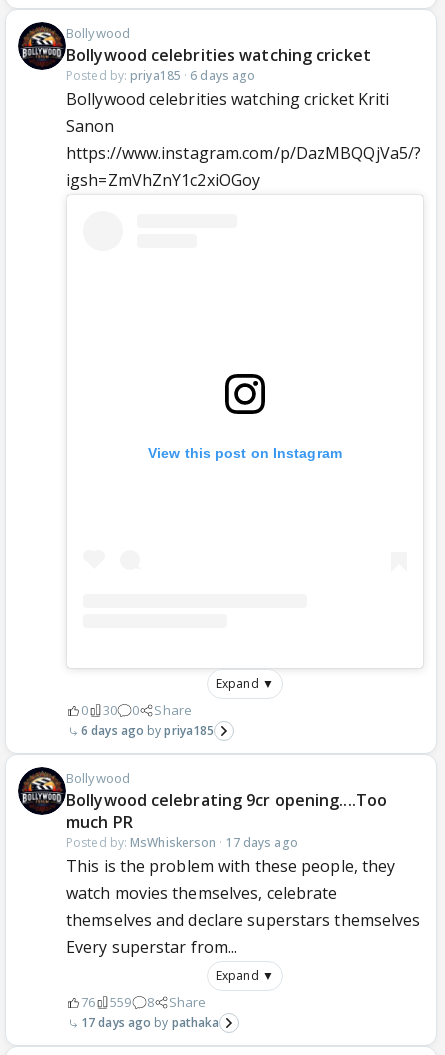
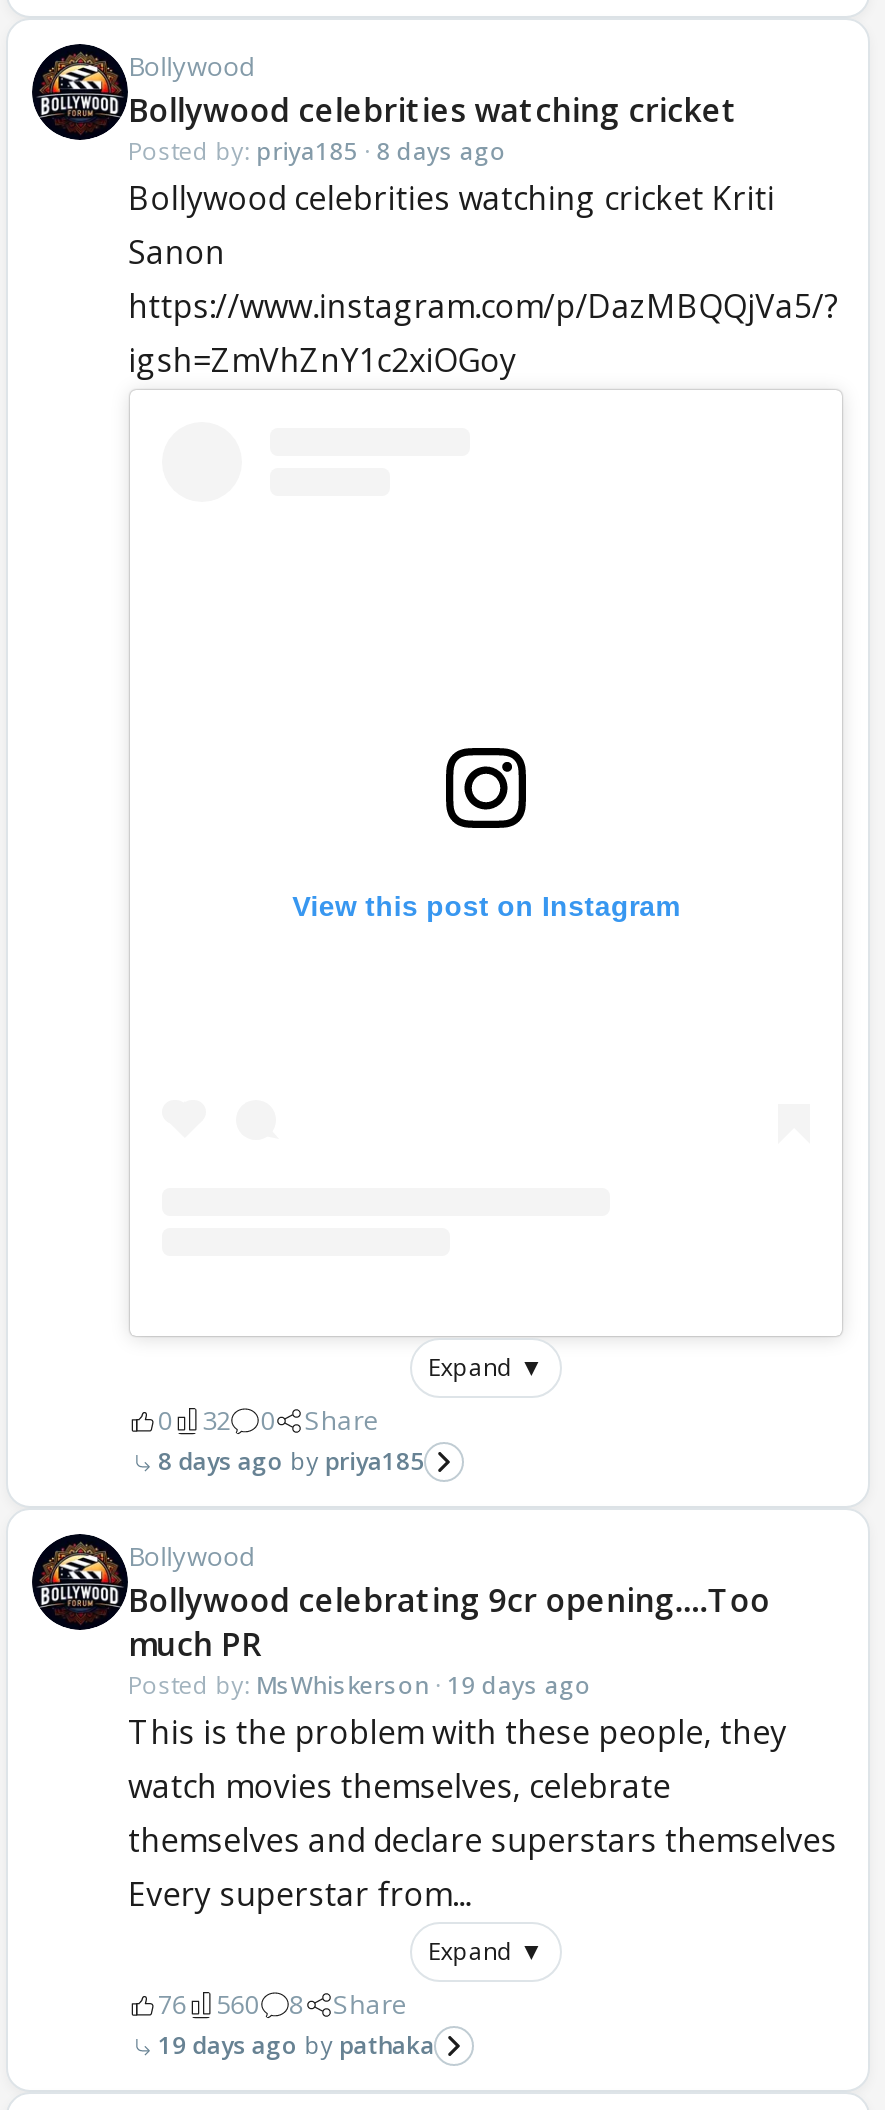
- Posted by: priya185 · 6 days ago
+ Posted by: priya185 · 8 days ago

- 30
+ 32

- 6 days ago priya185
+ 8 days ago priya185

- Posted by: MsWhiskerson · 17 days ago
+ Posted by: MsWhiskerson · 19 days ago

- 559
+ 560

- 17 days ago pathaka
+ 19 days ago pathaka
